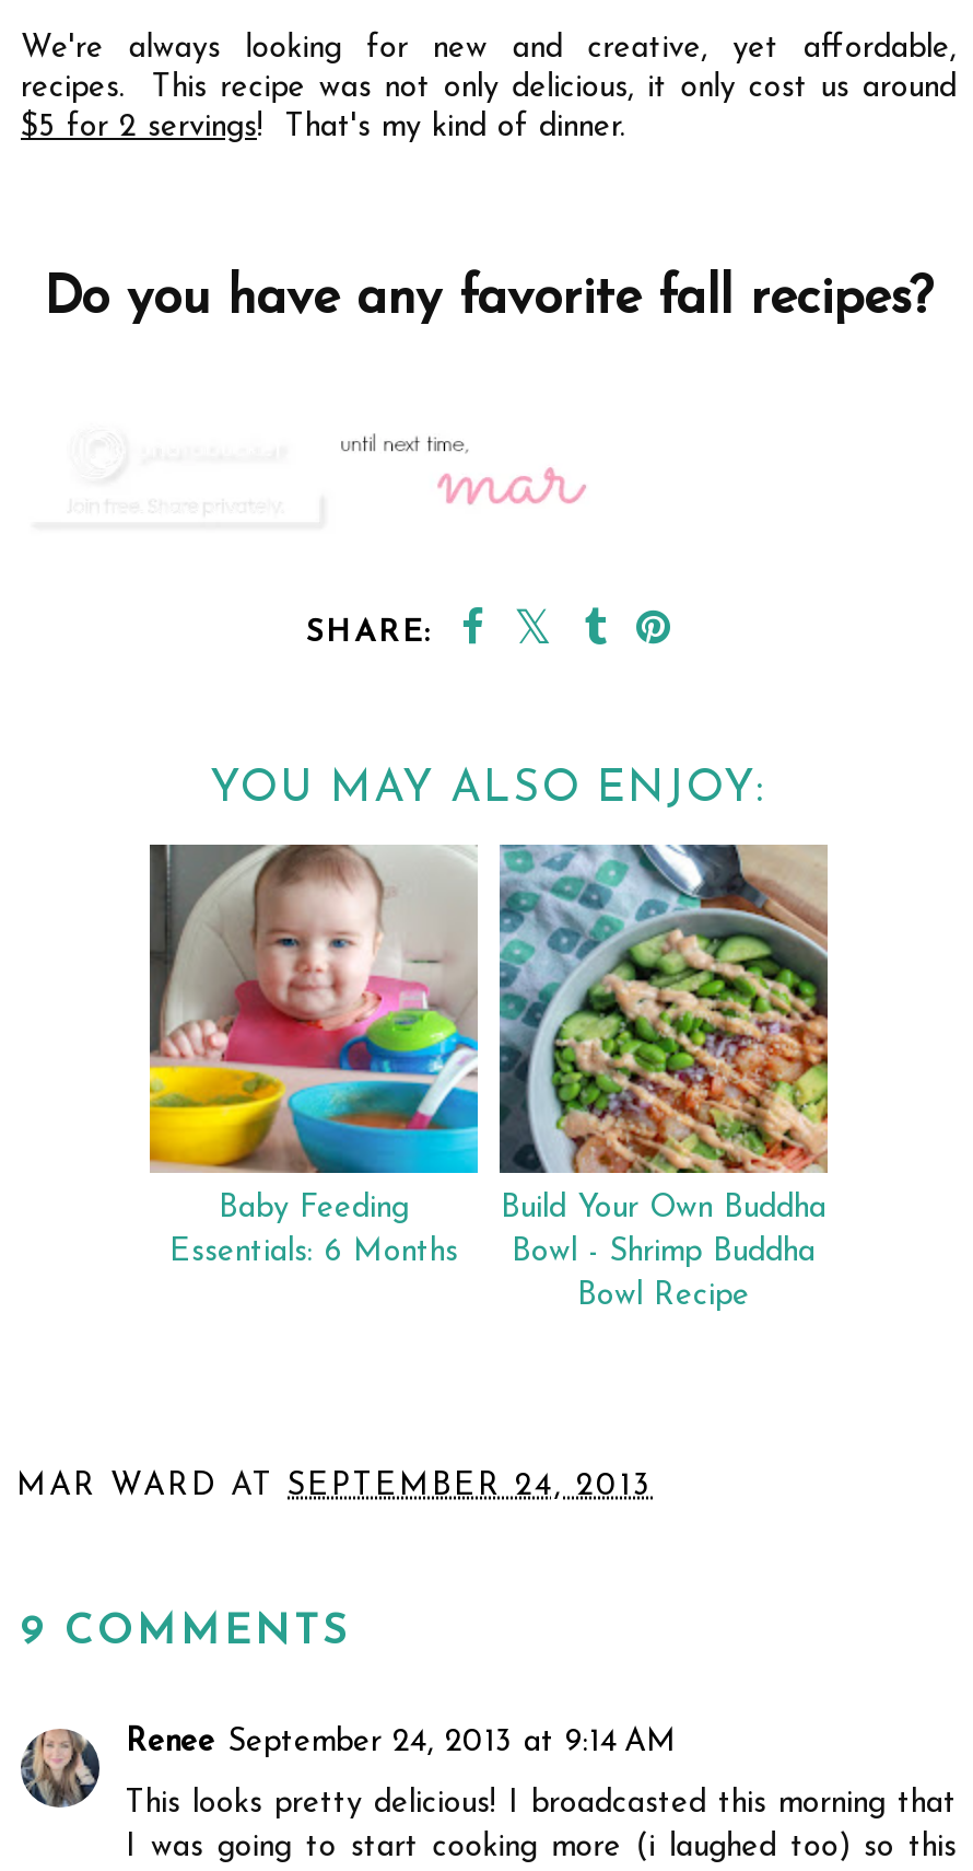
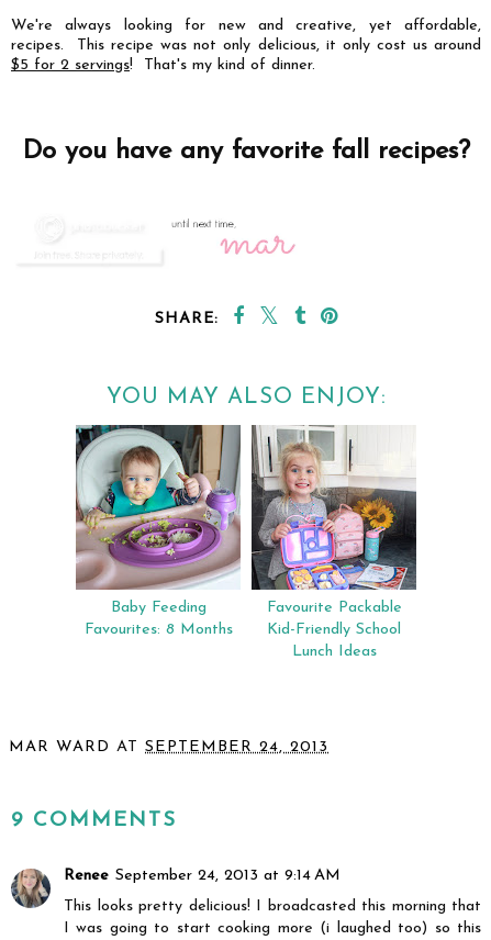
- [image]
- Essentials: 6 Months
+ [image]
+ Favourites: 8 Months

- [image]
- Build Your Own Buddha
- Bowl - Shrimp Buddha
- Bowl Recipe
+ [image]
+ Favourite Packable
+ Kid-Friendly School
+ Lunch Ideas
